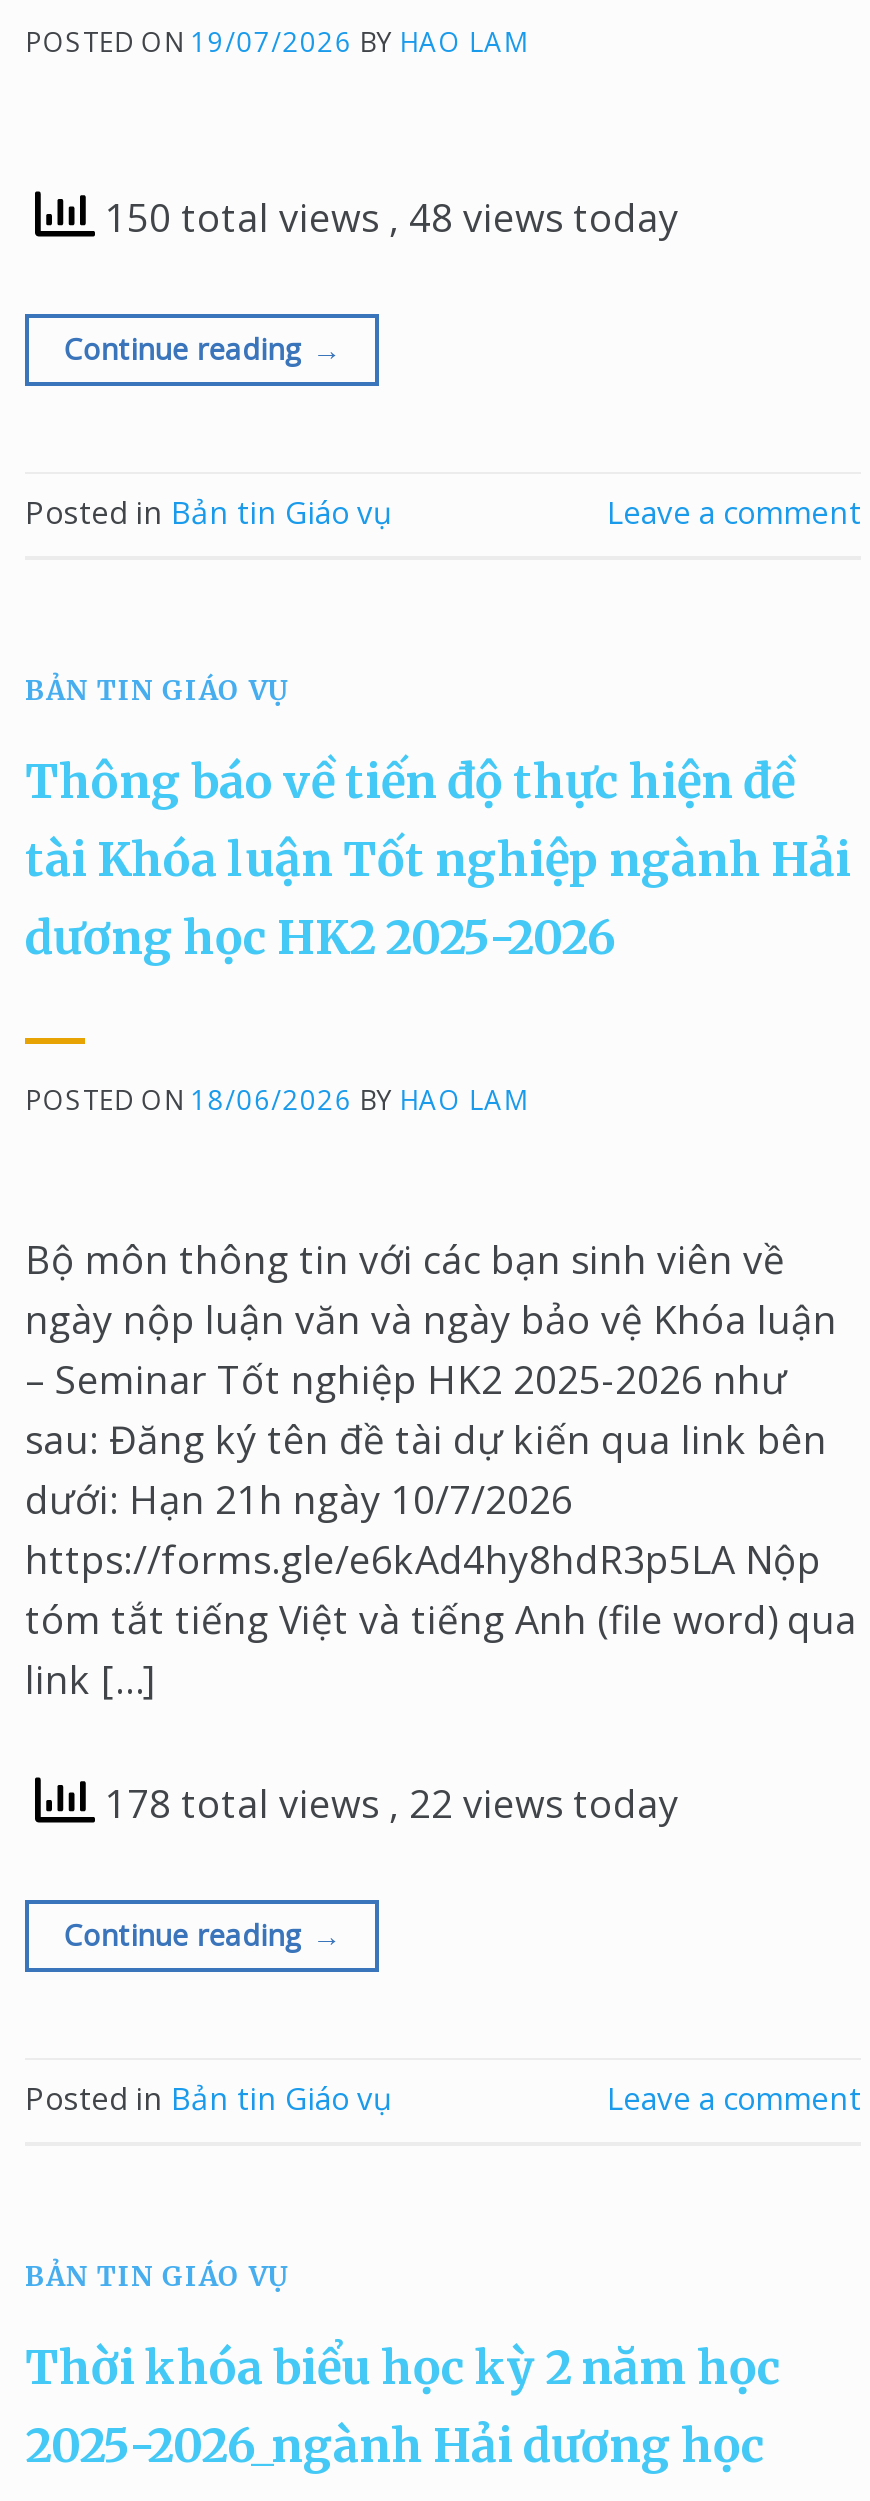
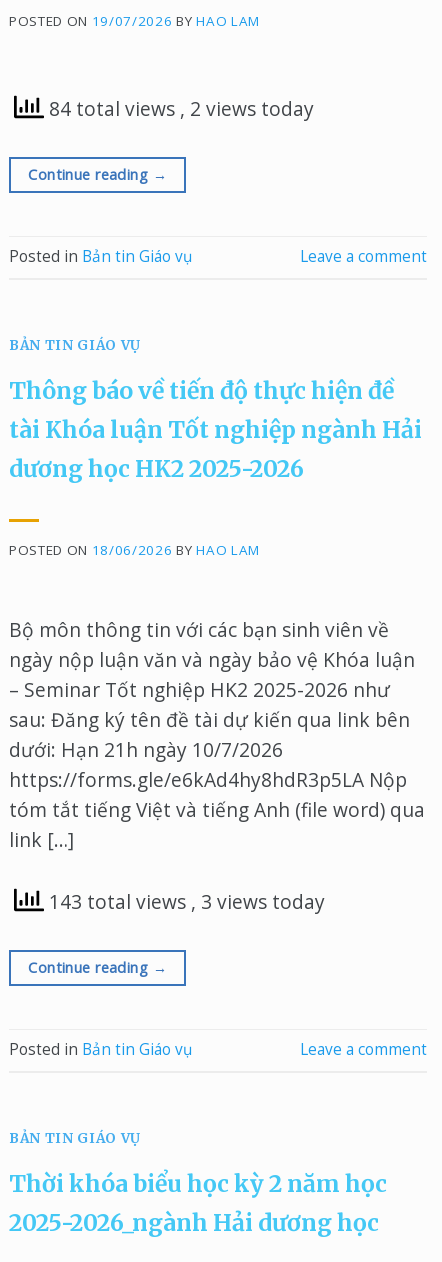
- 150 total views, 48 views today
+ 84 total views, 2 views today

- 178 total views, 22 views today
+ 143 total views, 3 views today
